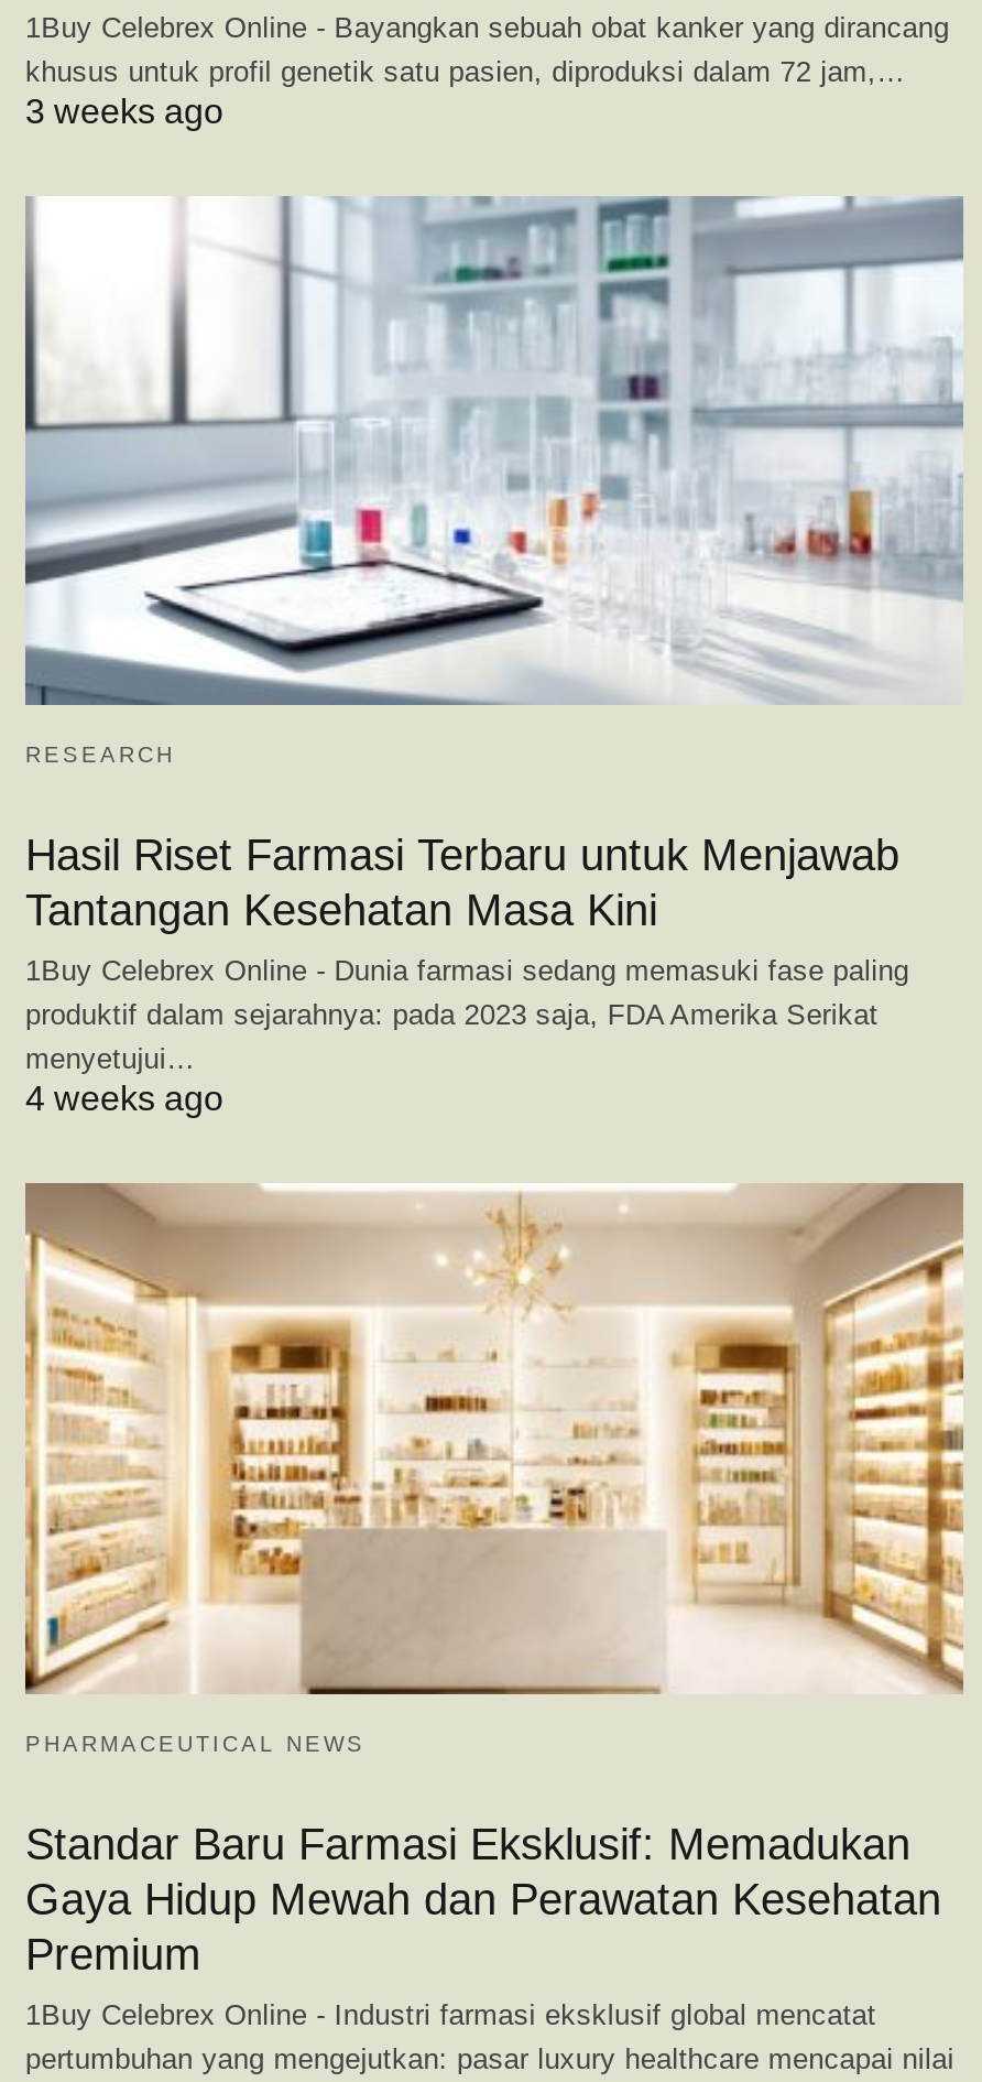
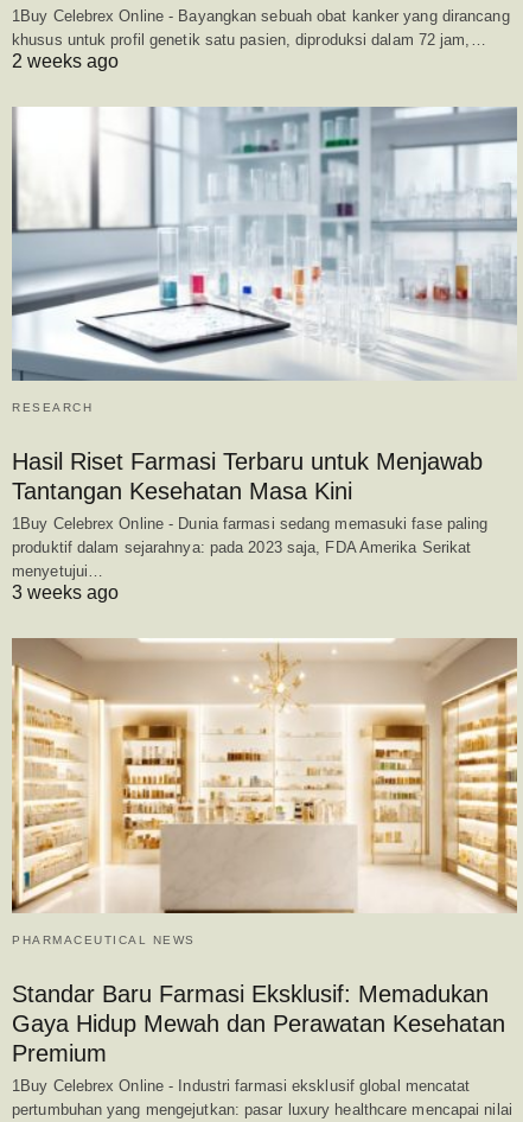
- 3 weeks ago
+ 2 weeks ago

- 4 weeks ago
+ 3 weeks ago
